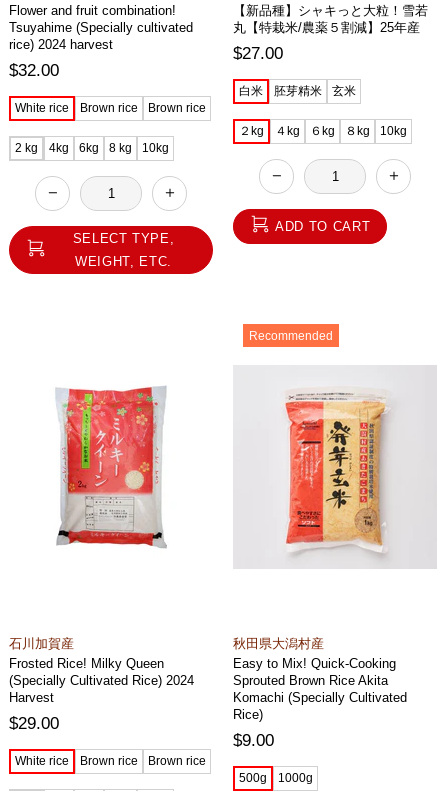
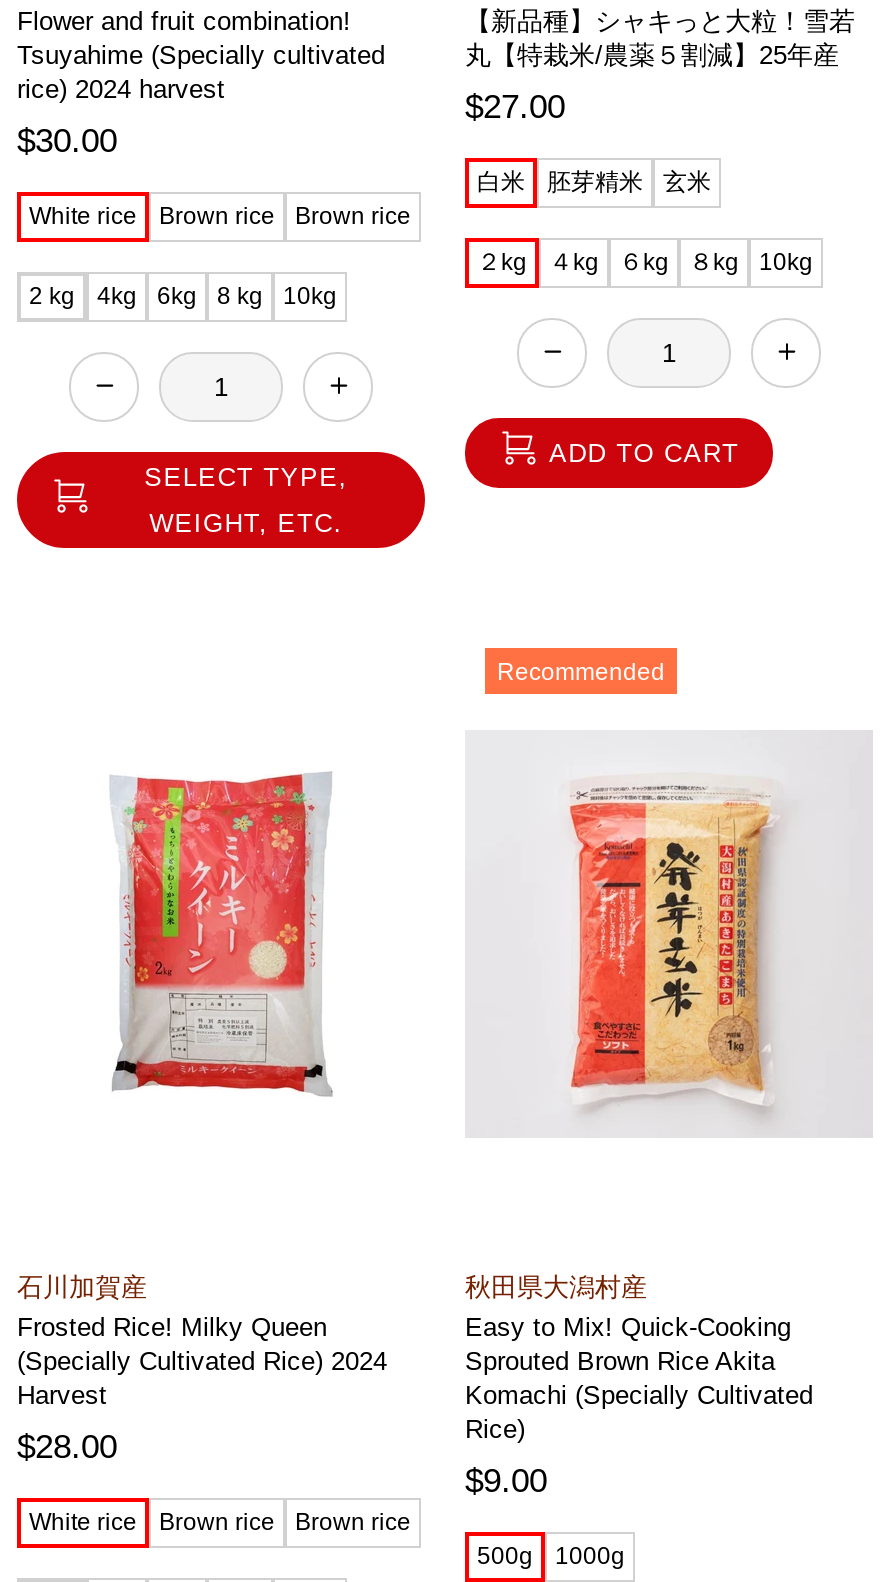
- $32.00
+ $30.00

- $29.00
+ $28.00
